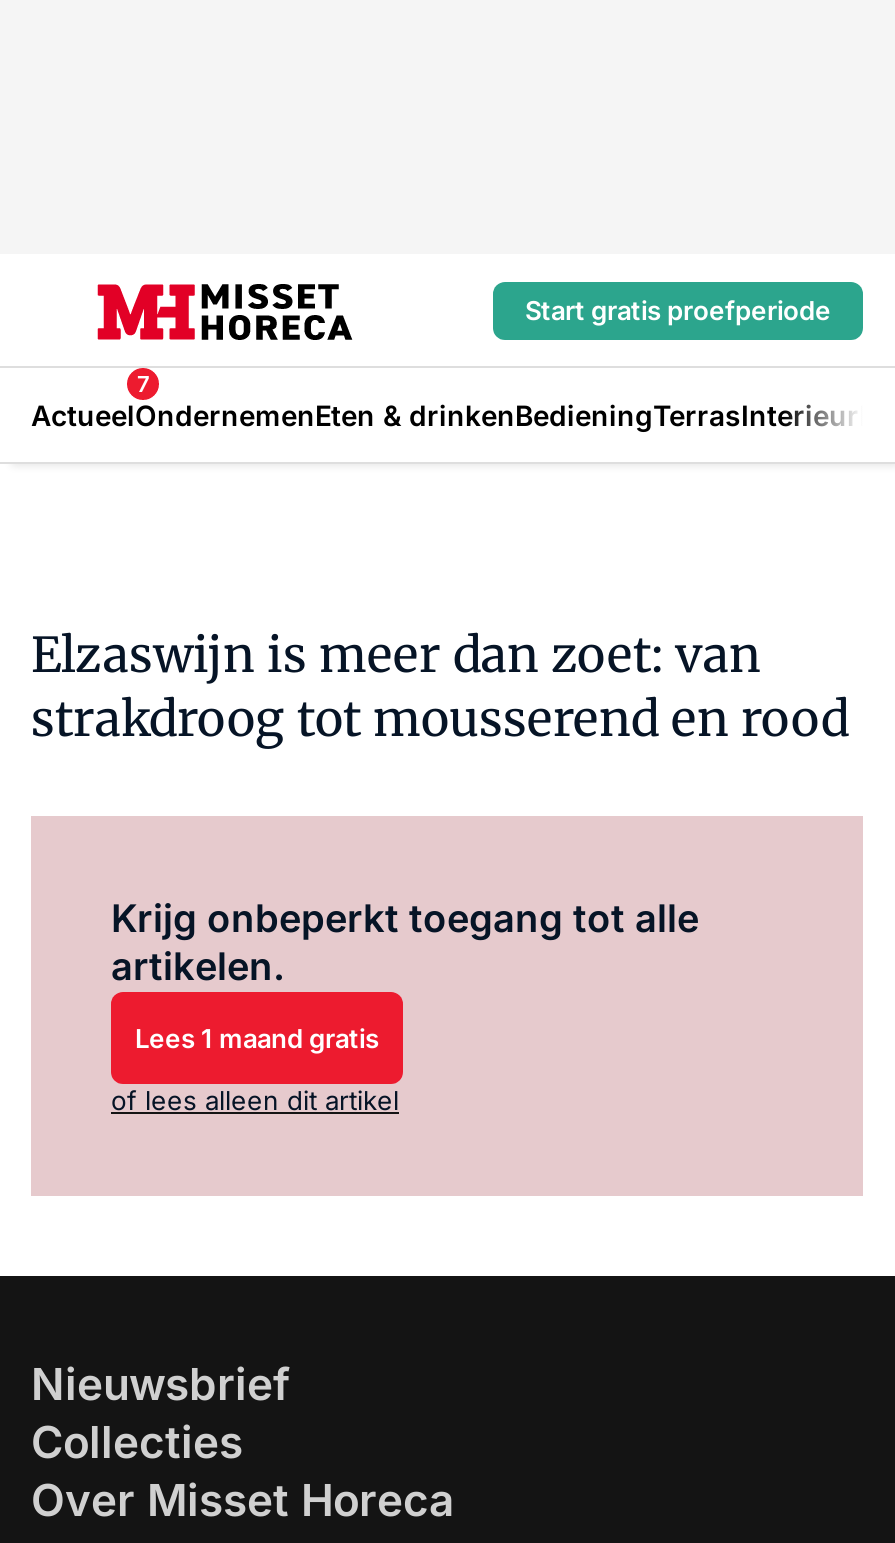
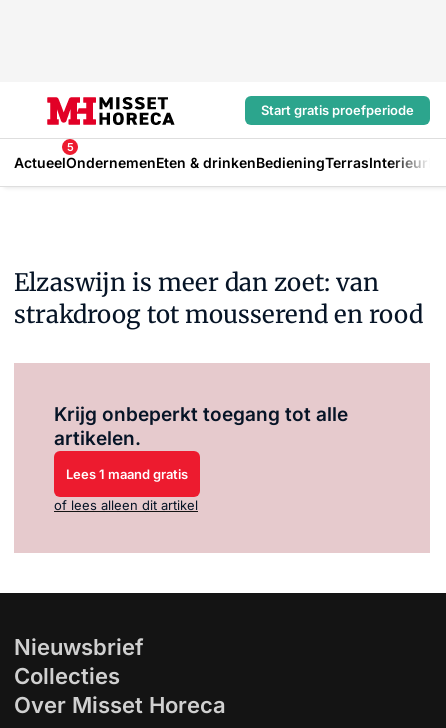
- 7
+ 5
